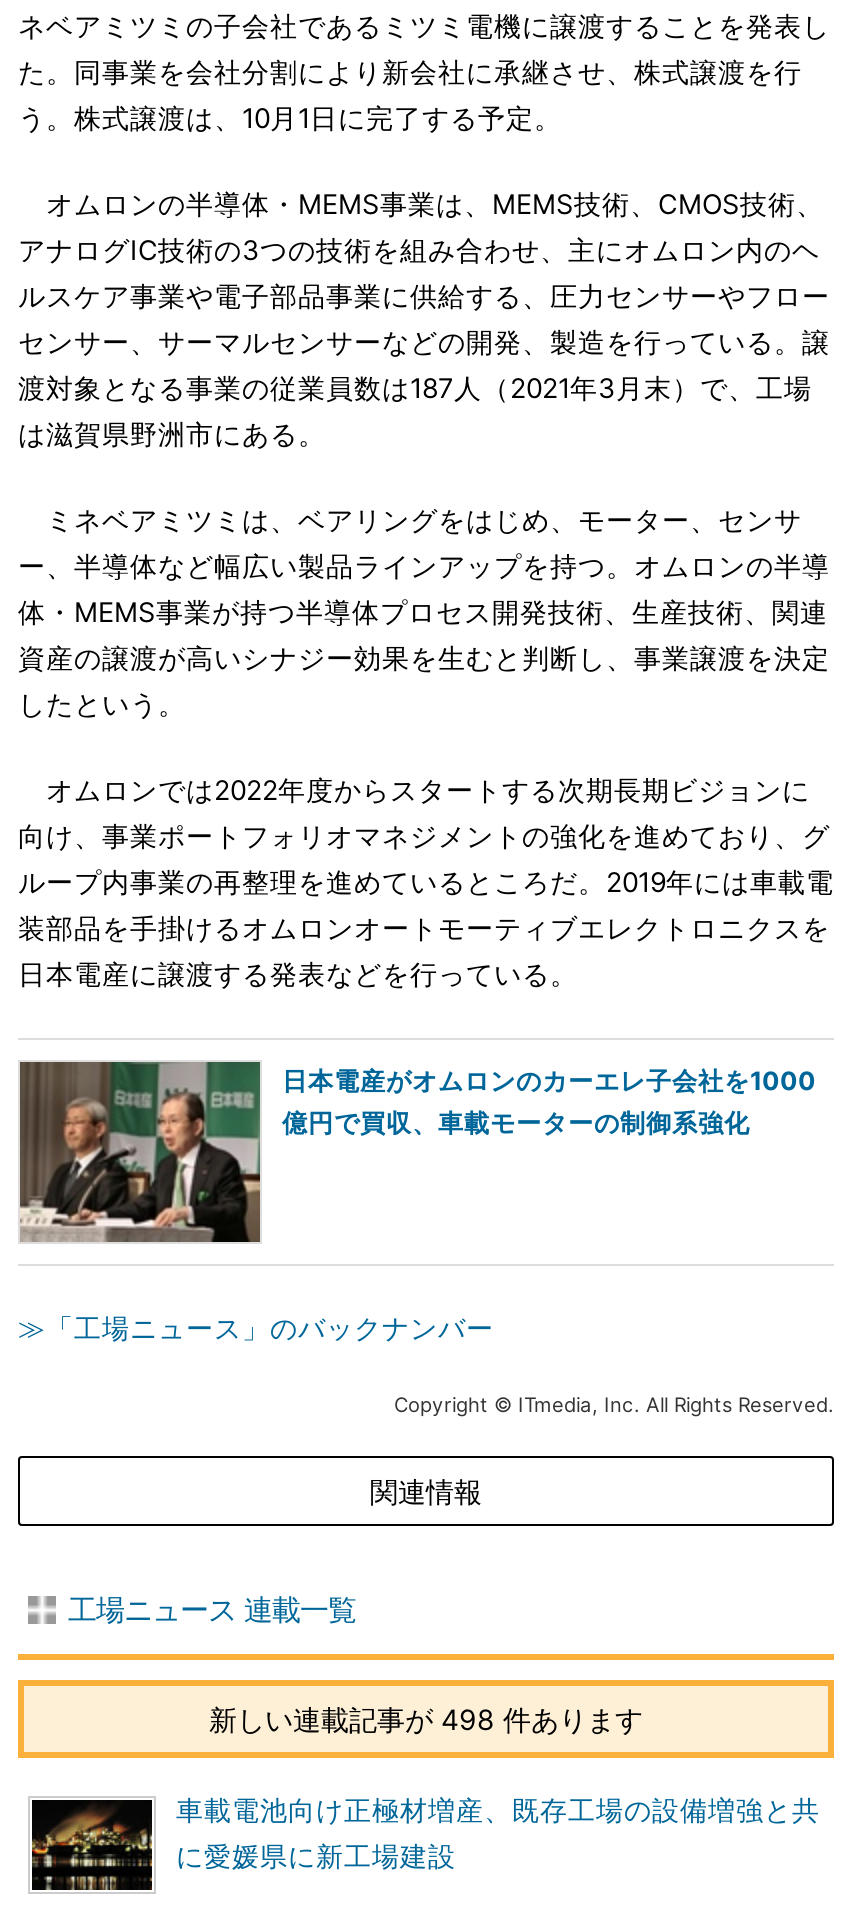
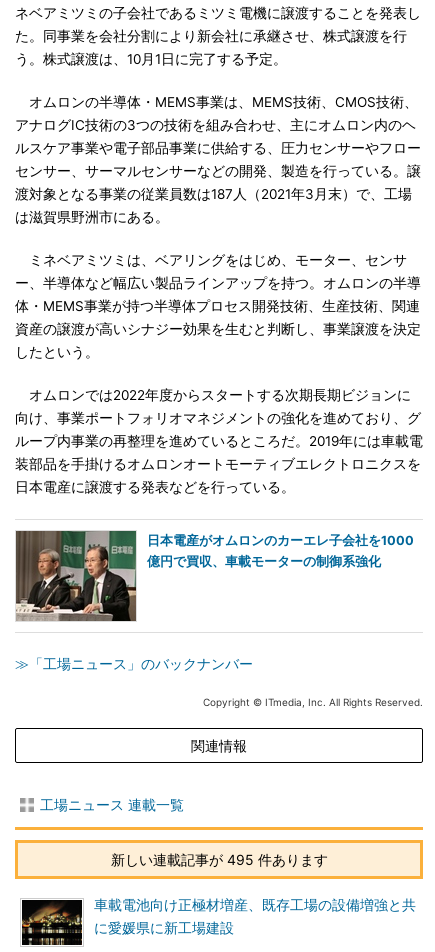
- 新しい連載記事が 498 件あります
+ 新しい連載記事が 495 件あります
